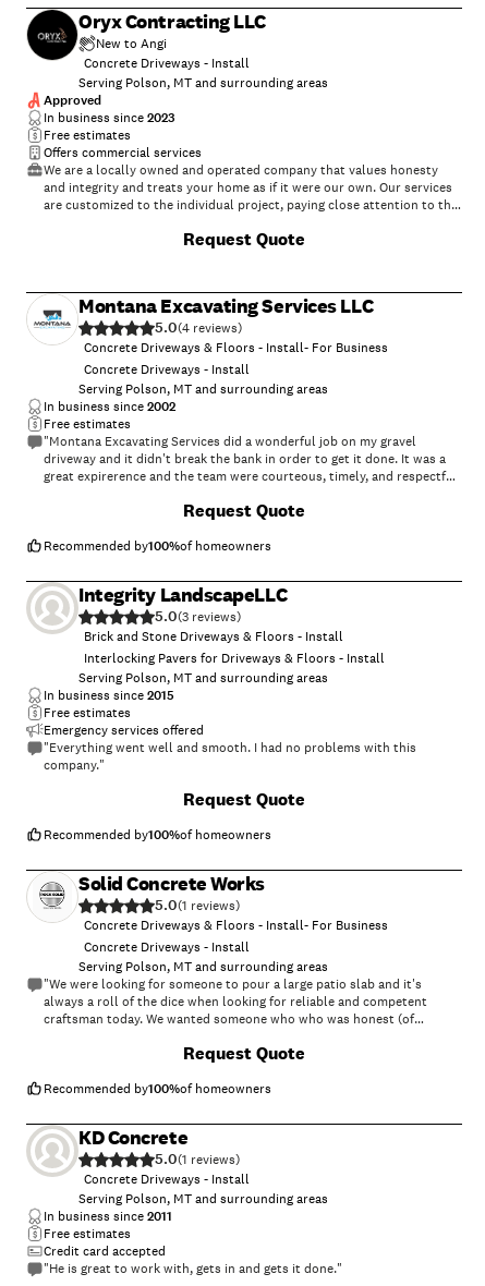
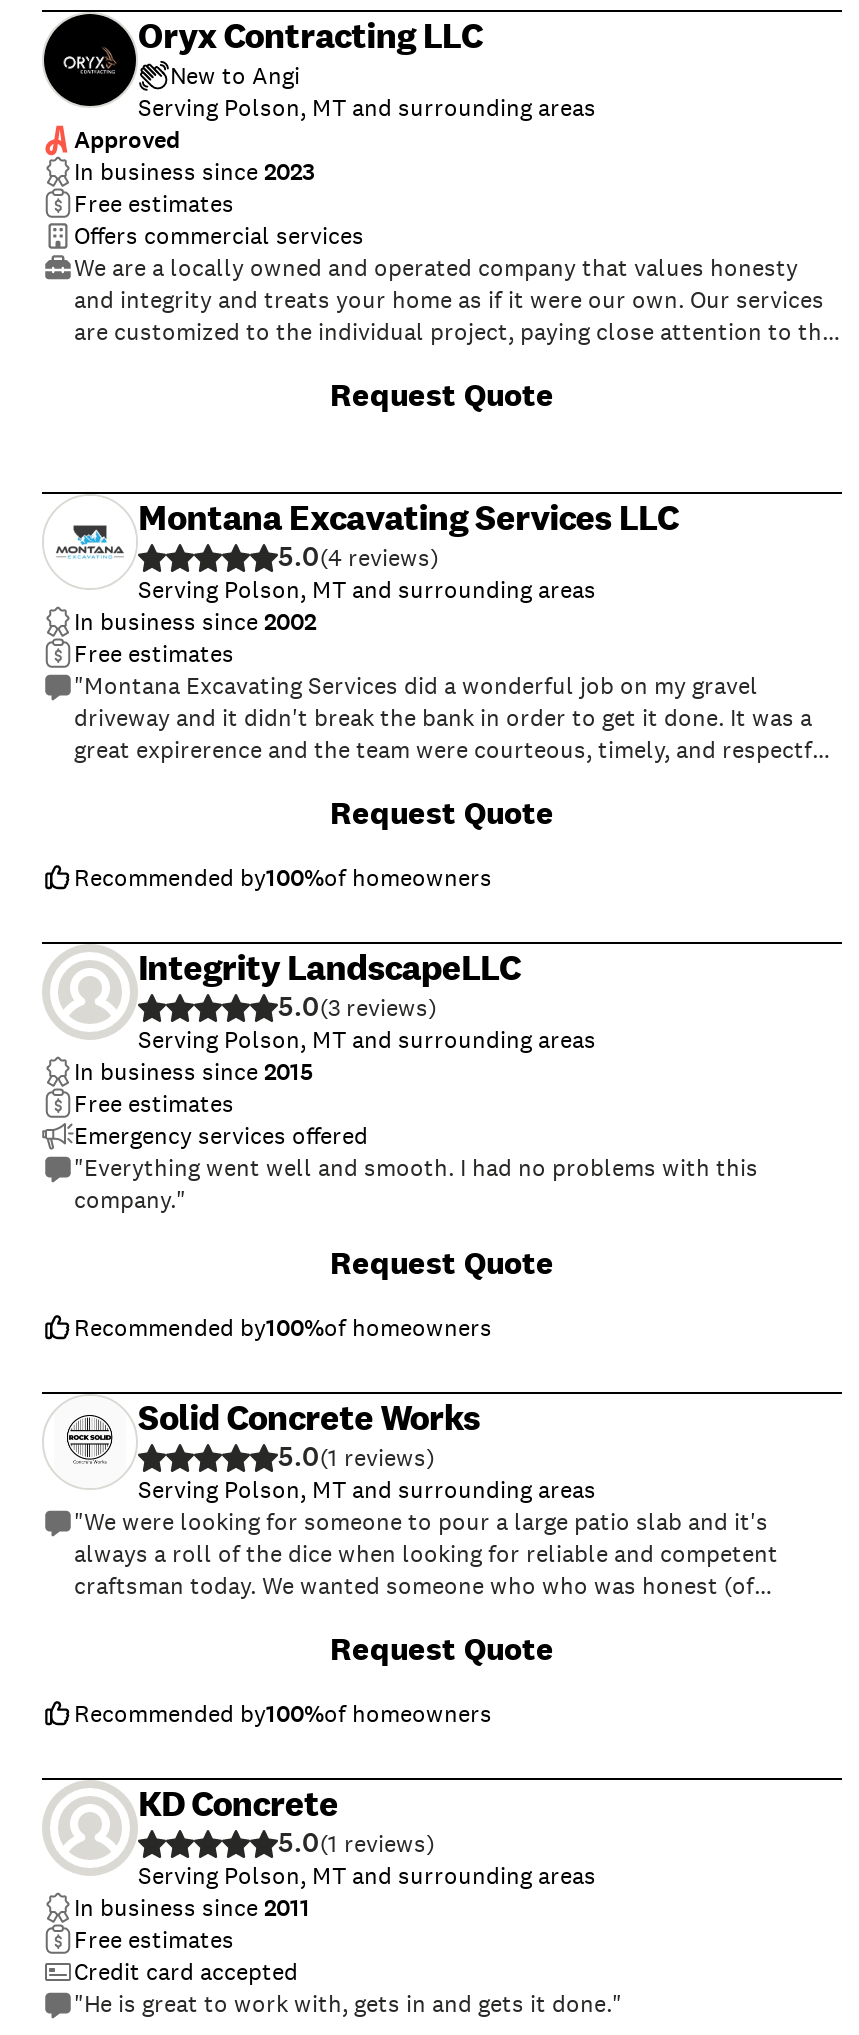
- Concrete Driveways - Install

- Concrete Driveways & Floors - Install- For Business
- Concrete Driveways - Install

- Brick and Stone Driveways & Floors - Install
- Interlocking Pavers for Driveways & Floors - Install

- Concrete Driveways & Floors - Install- For Business
- Concrete Driveways - Install

- Concrete Driveways - Install
